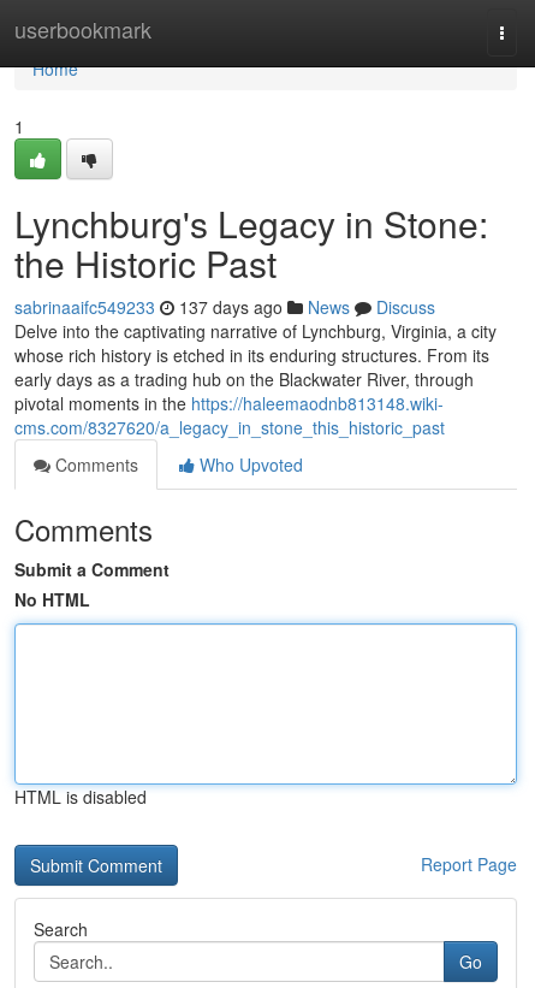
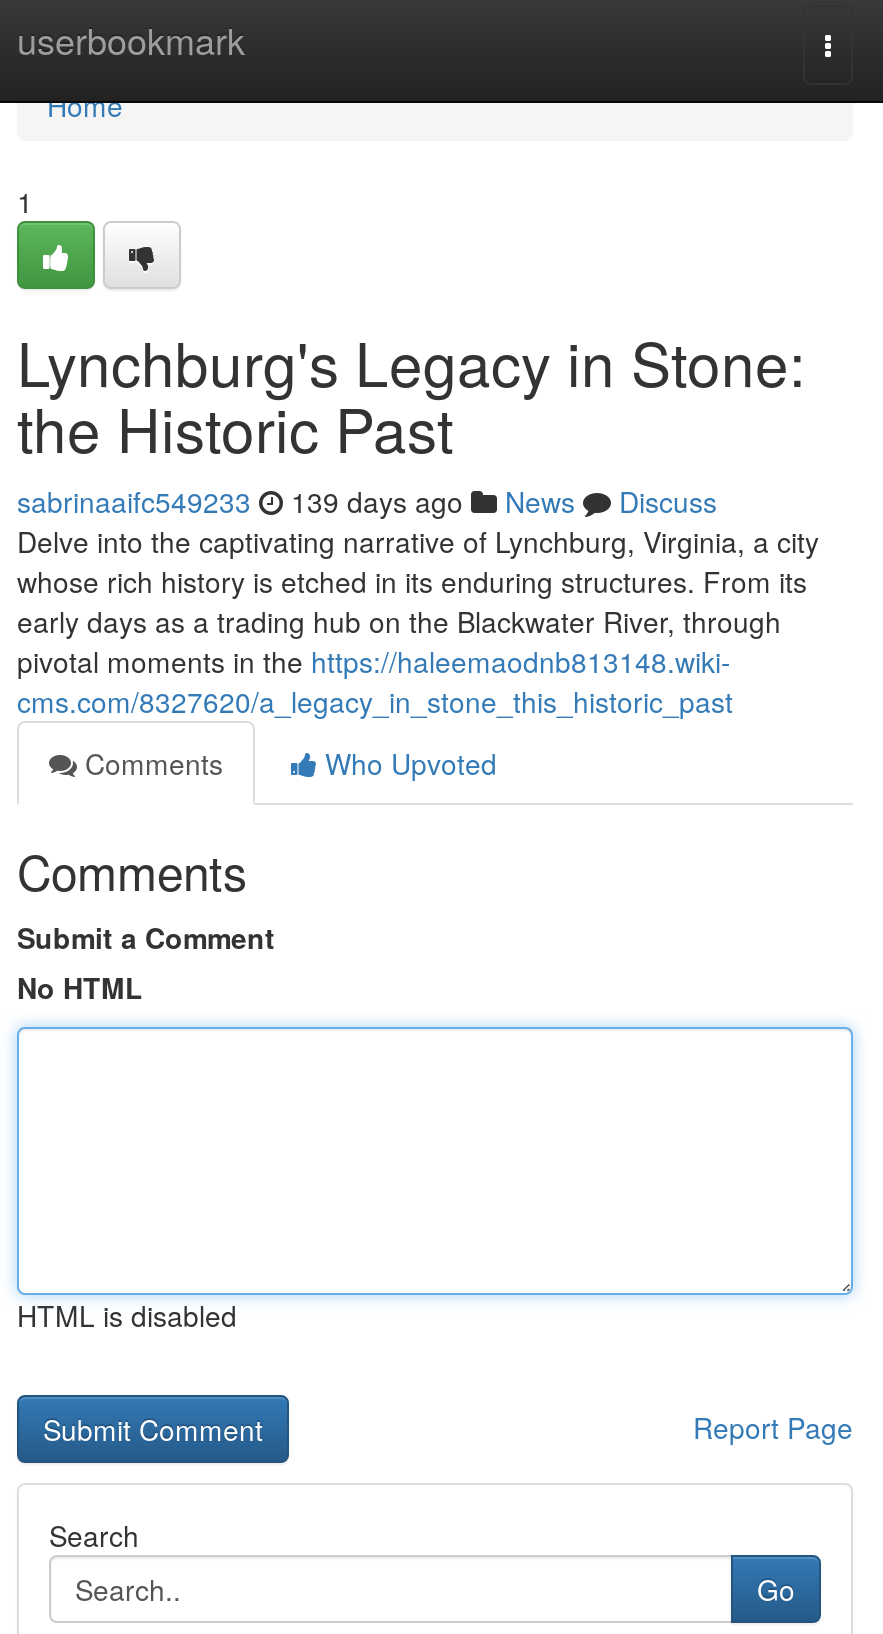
- sabrinaaifc549233 137 days ago News Discuss
+ sabrinaaifc549233 139 days ago News Discuss
